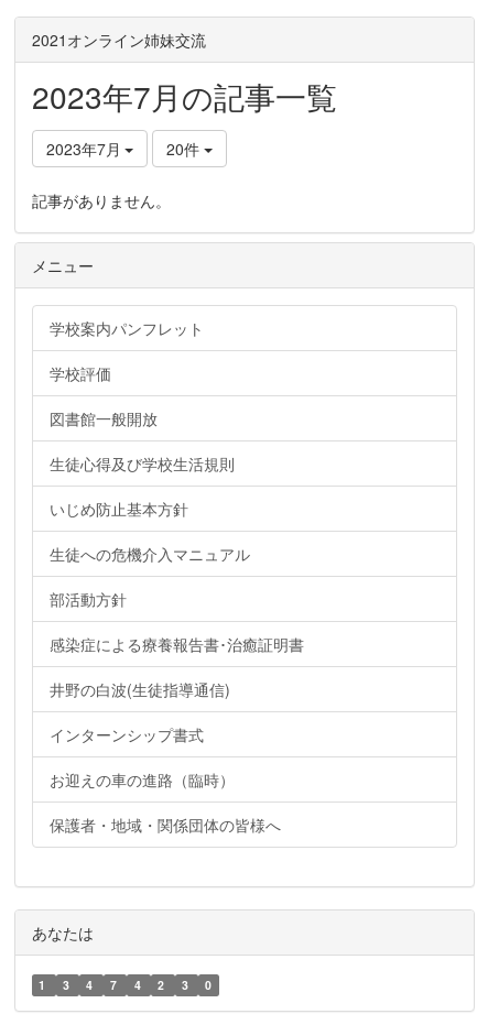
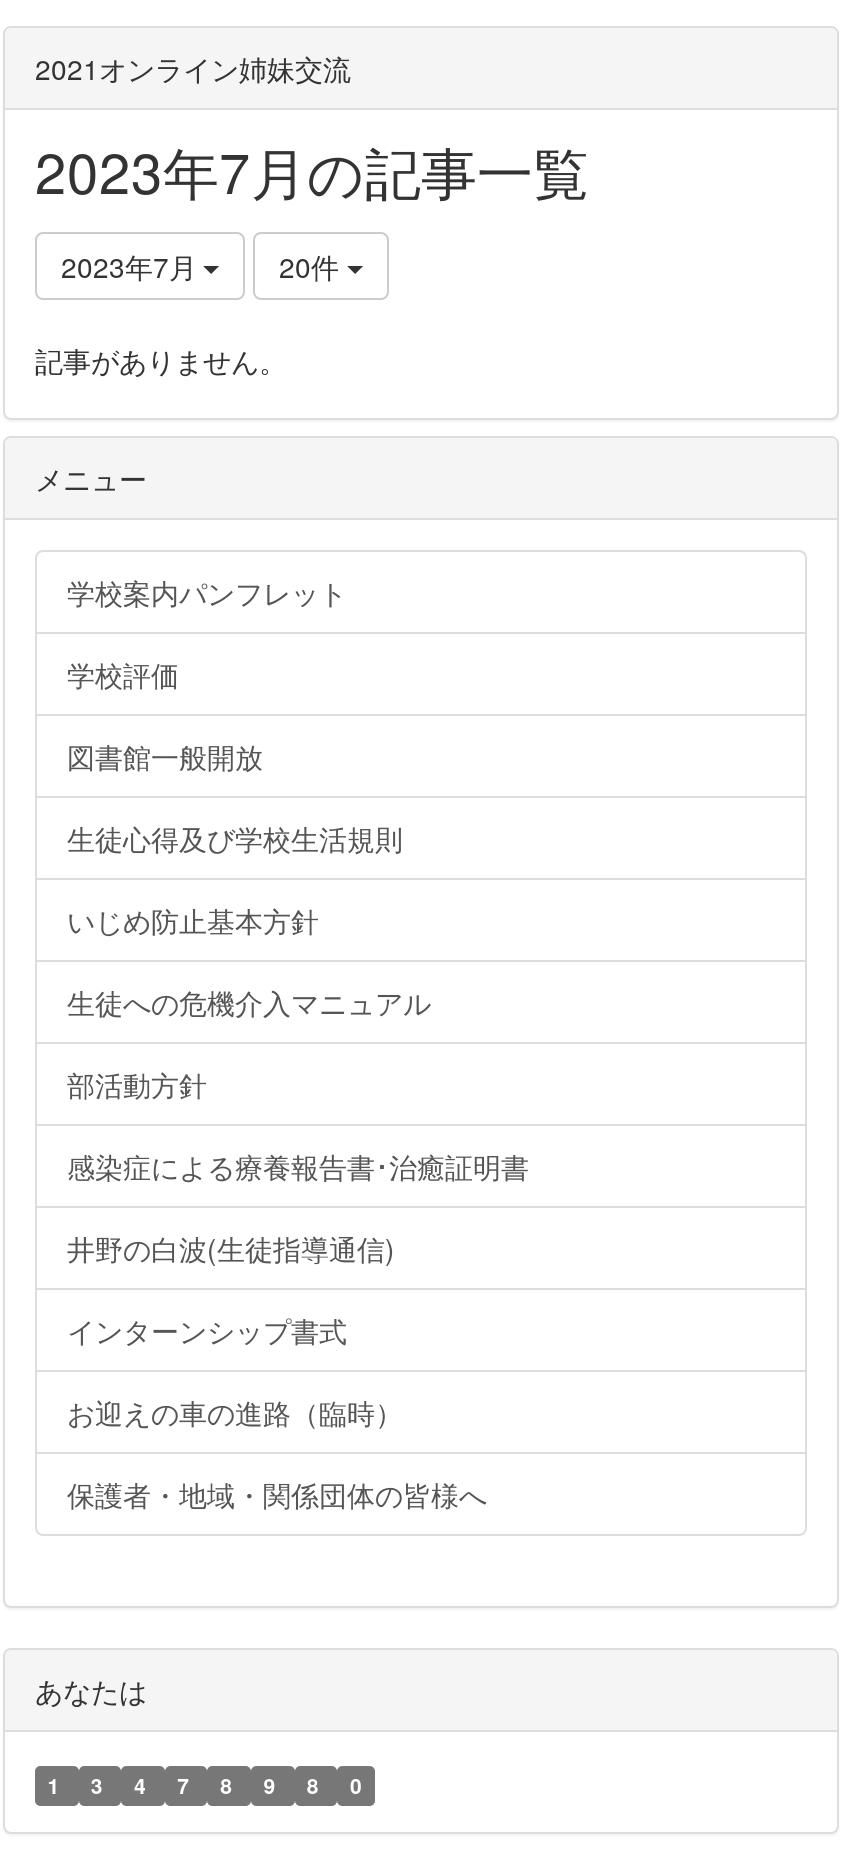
- 4
+ 8

- 2
+ 9

- 3
+ 8
